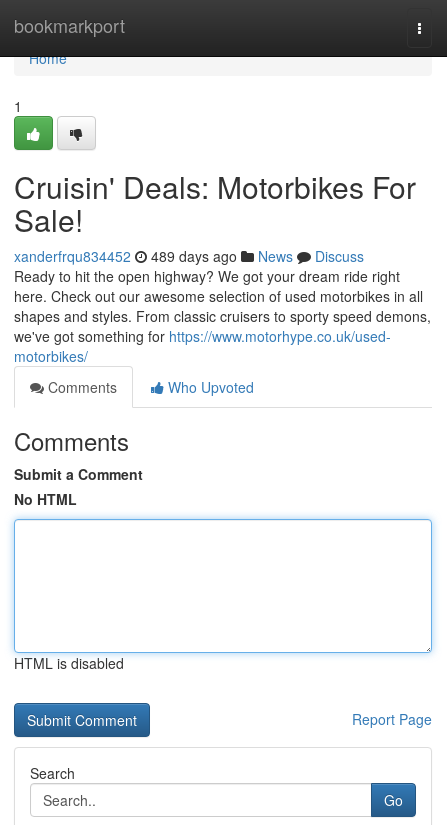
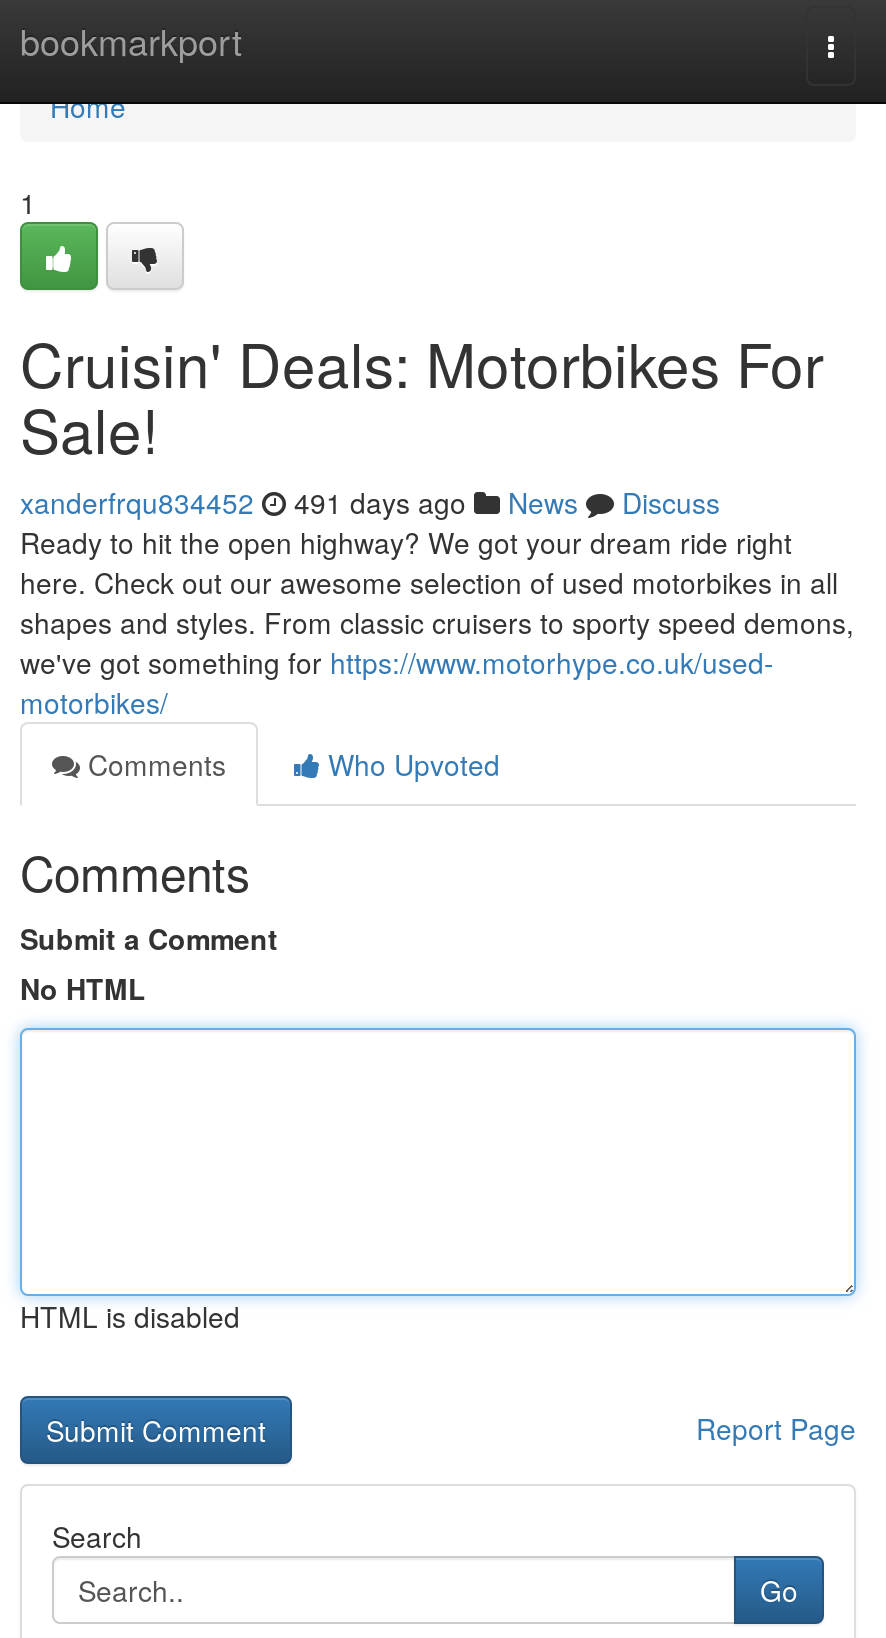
- xanderfrqu834452 489 days ago News Discuss
+ xanderfrqu834452 491 days ago News Discuss
